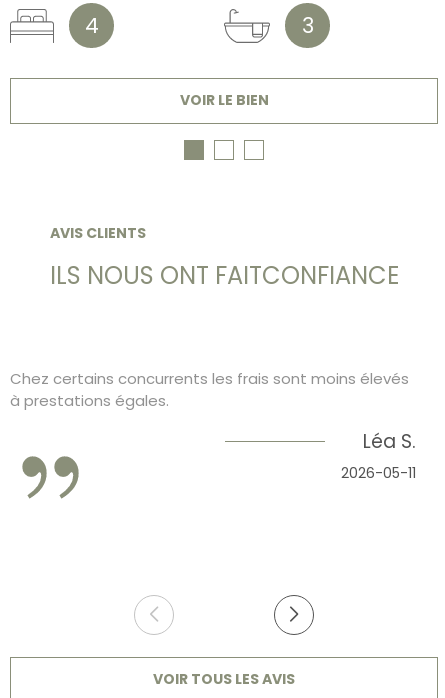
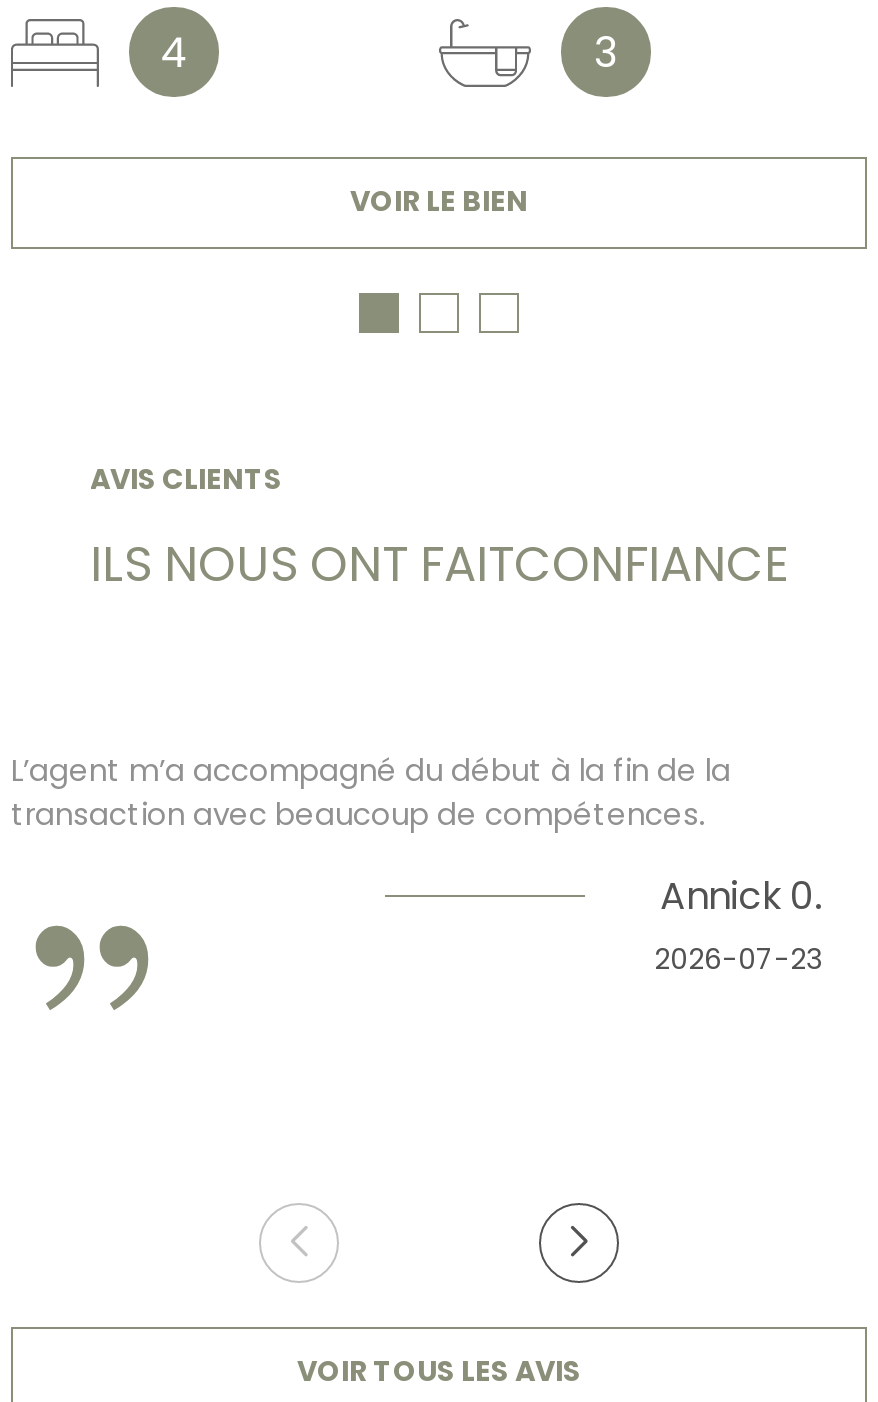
- Chez certains concurrents les frais sont moins élevés
- à prestations égales.
+ L’agent m’a accompagné du début à la fin de la
+ transaction avec beaucoup de compétences.

- Léa S.
- 2026-05-11
+ Annick 0.
+ 2026-07-23
